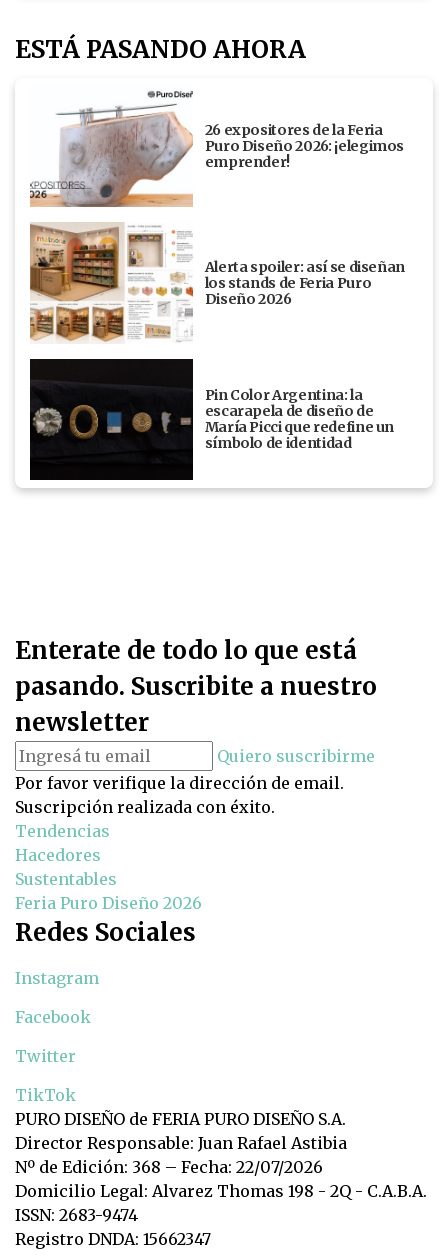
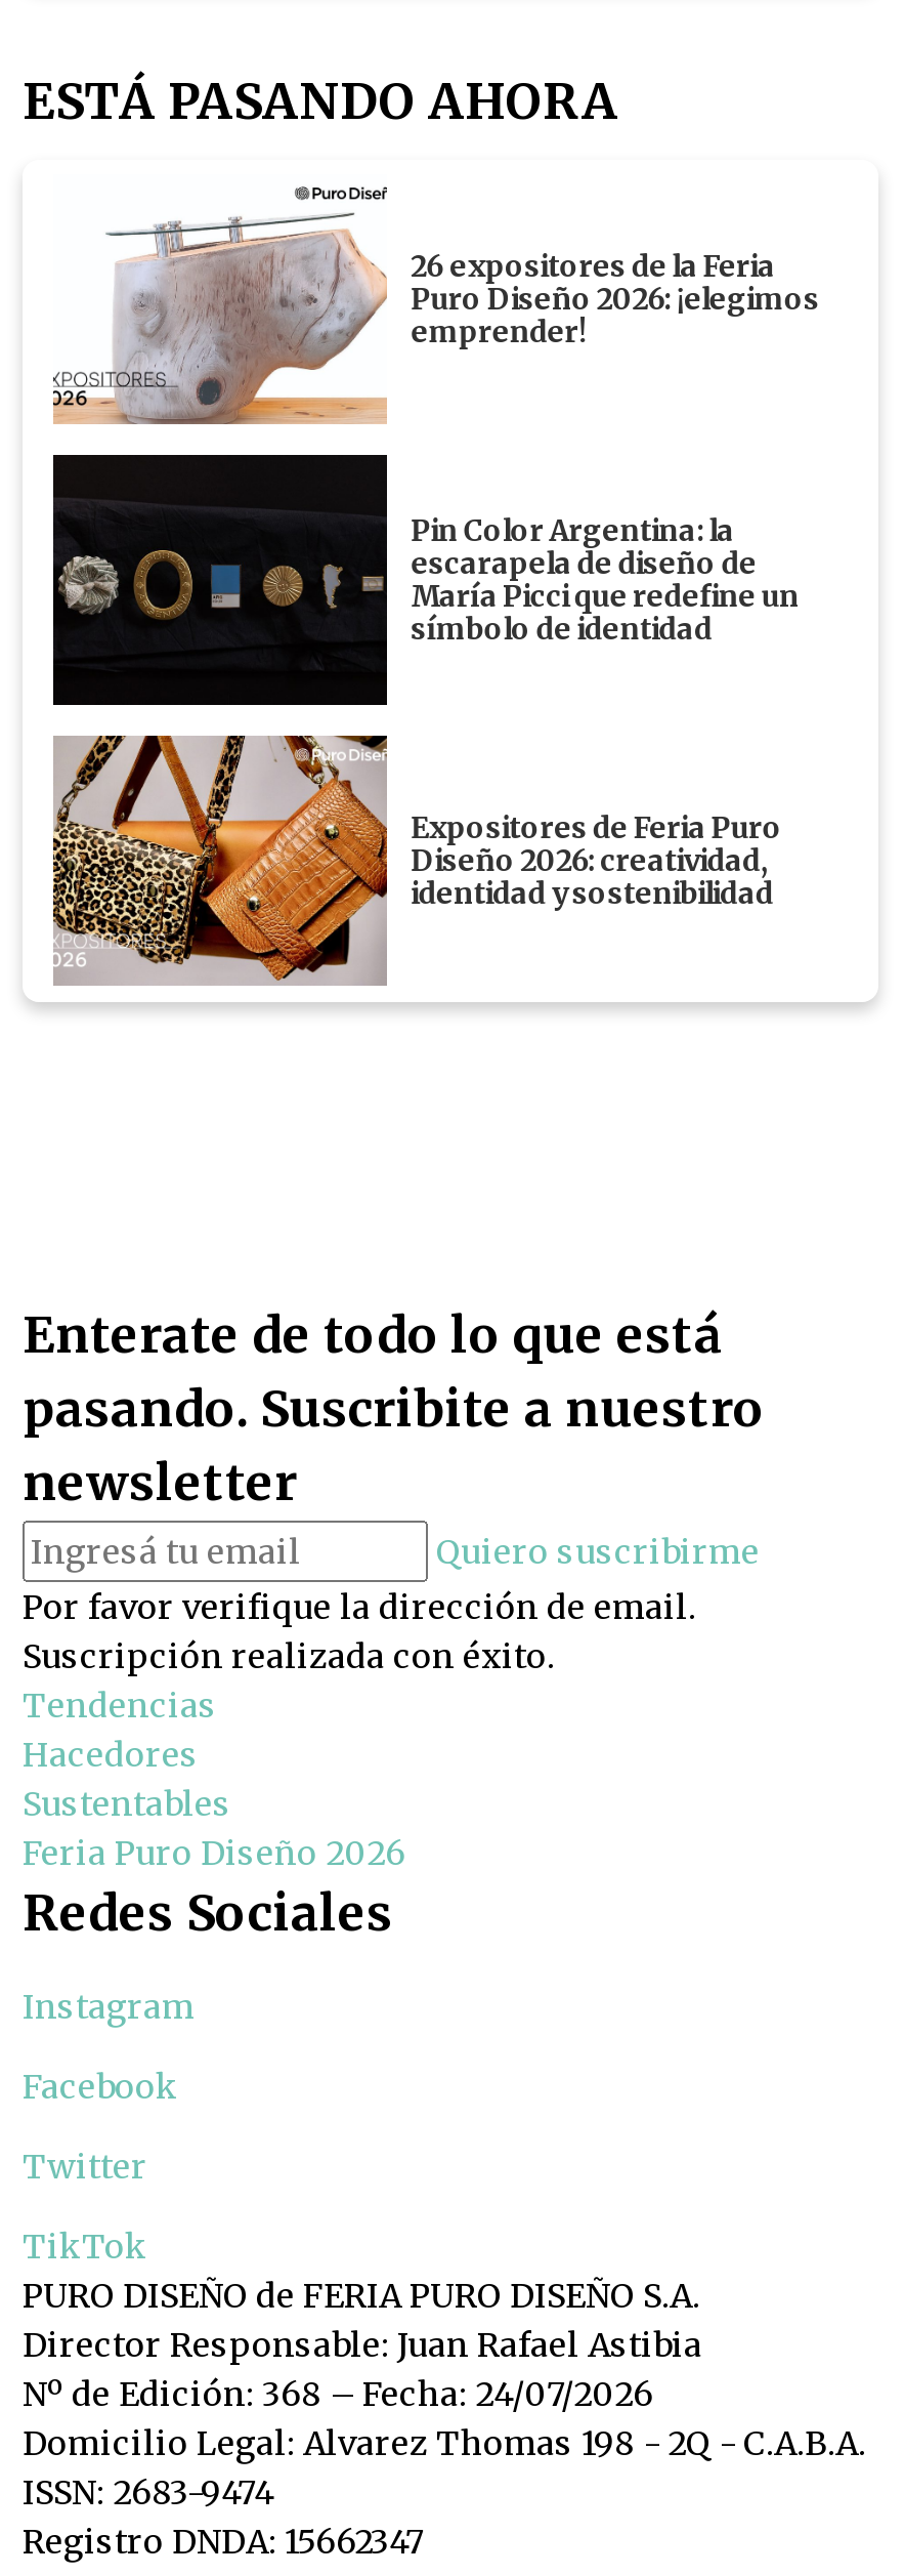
- [image]
- Alerta spoiler: así se diseñan
- los stands de Feria Puro
- Diseño 2026

moved up: [image] | Pin Color Argentina: la | escarapela de diseño de | María Picci que redefine un | símbolo de identidad

+ [image]
+ Expositores de Feria Puro
+ Diseño 2026: creatividad,
+ identidad y sostenibilidad

- Nº de Edición: 368 – Fecha: 22/07/2026
+ Nº de Edición: 368 – Fecha: 24/07/2026
